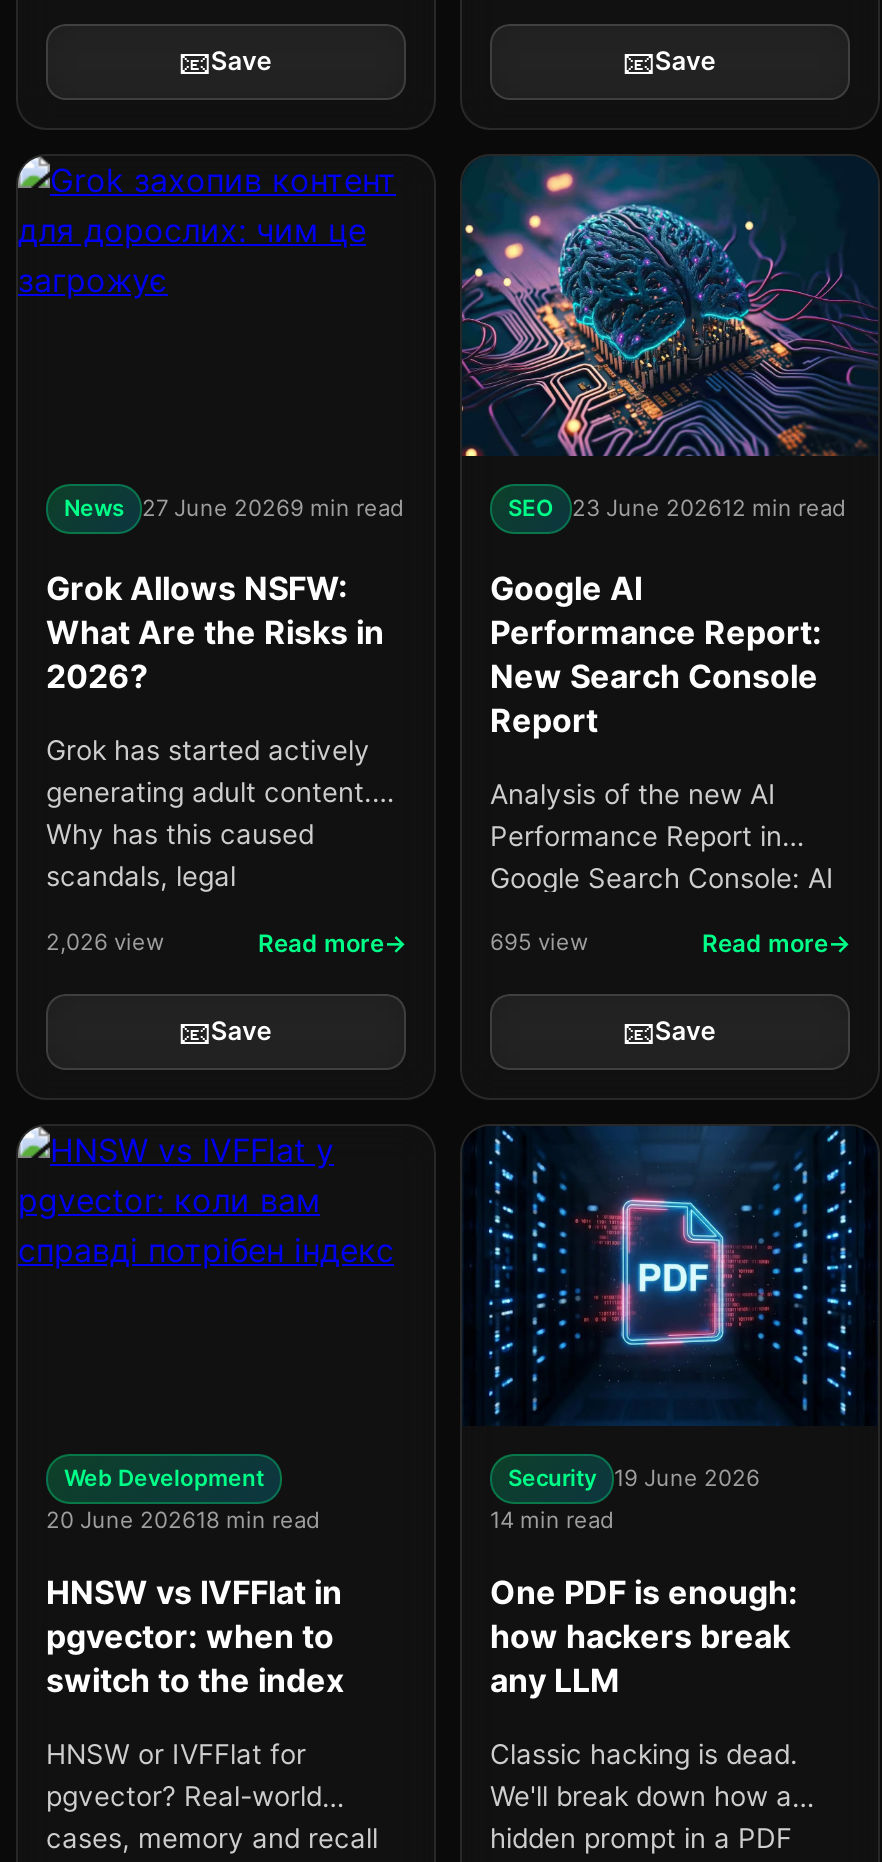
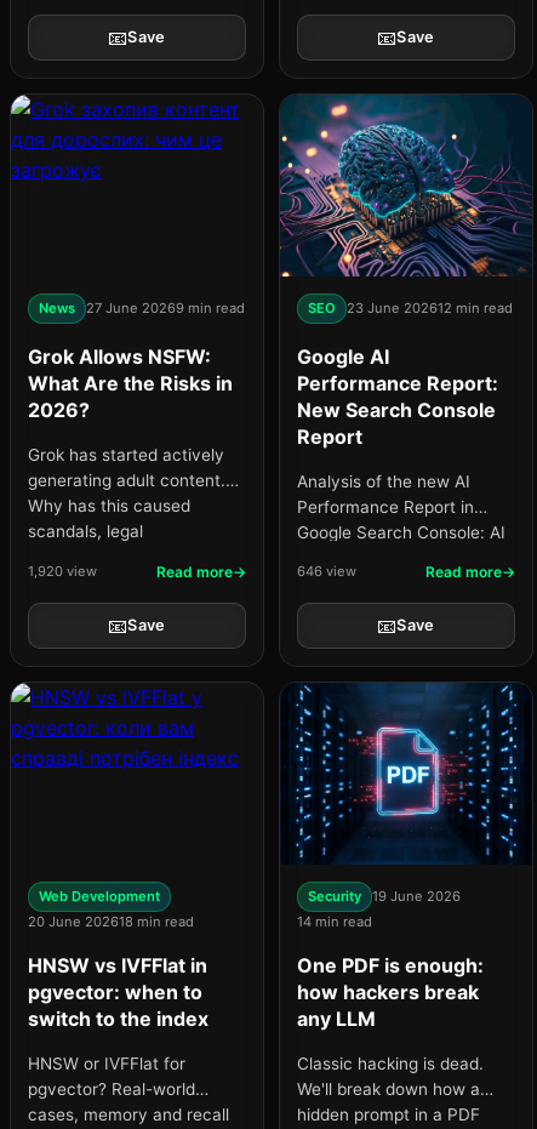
- 2,026 view
+ 1,920 view

- 695 view
+ 646 view
